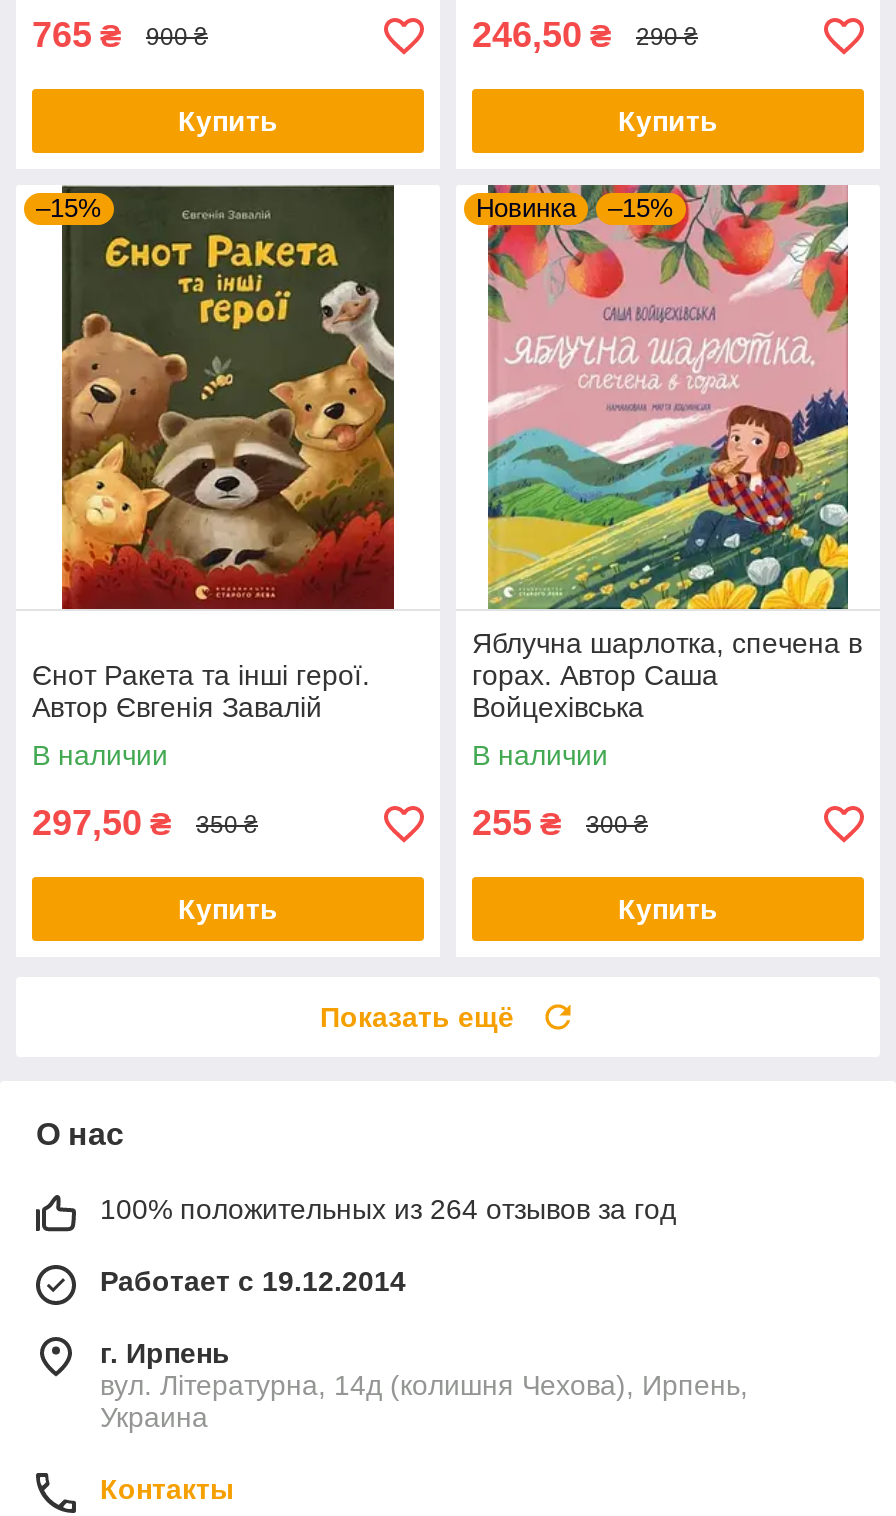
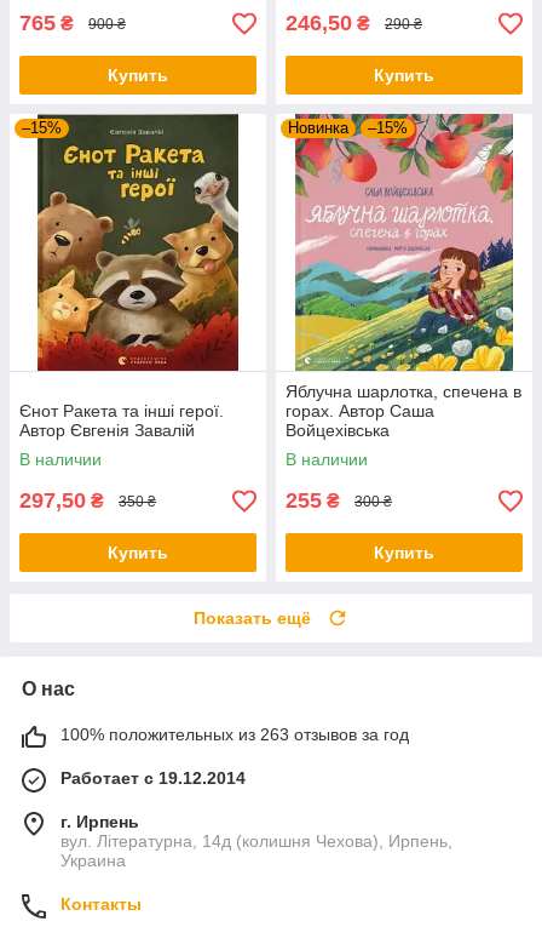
- 100% положительных из 264 отзывов за год
+ 100% положительных из 263 отзывов за год
